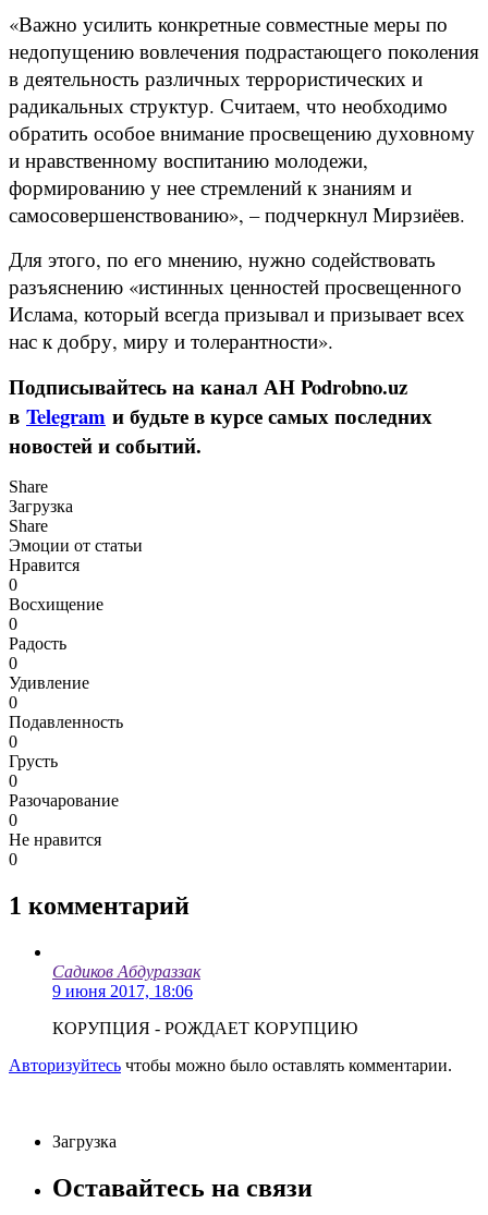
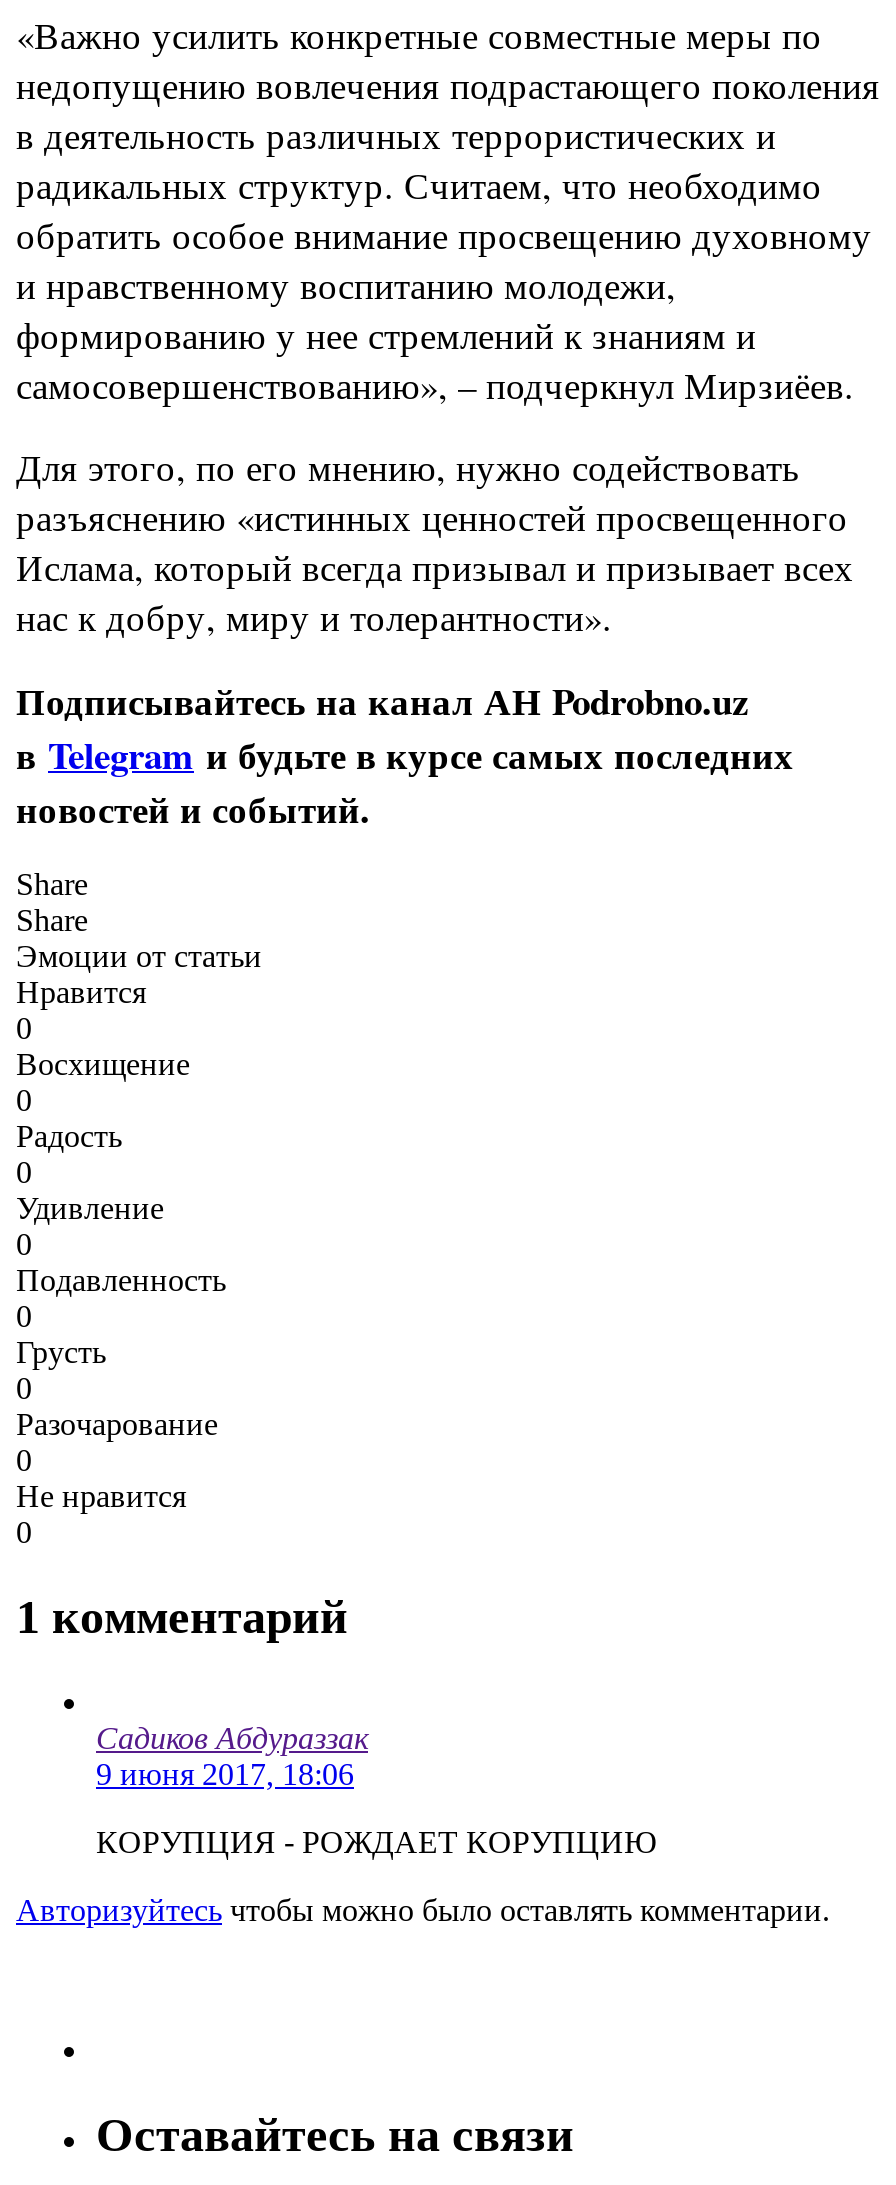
- Загрузка

- Загрузка
